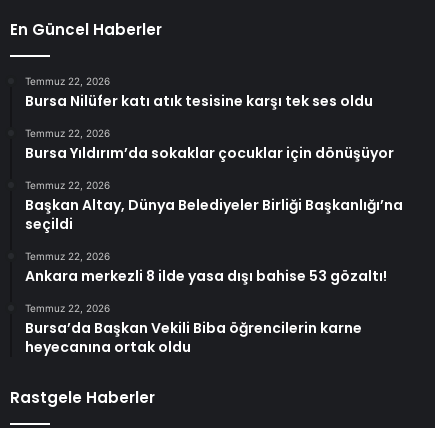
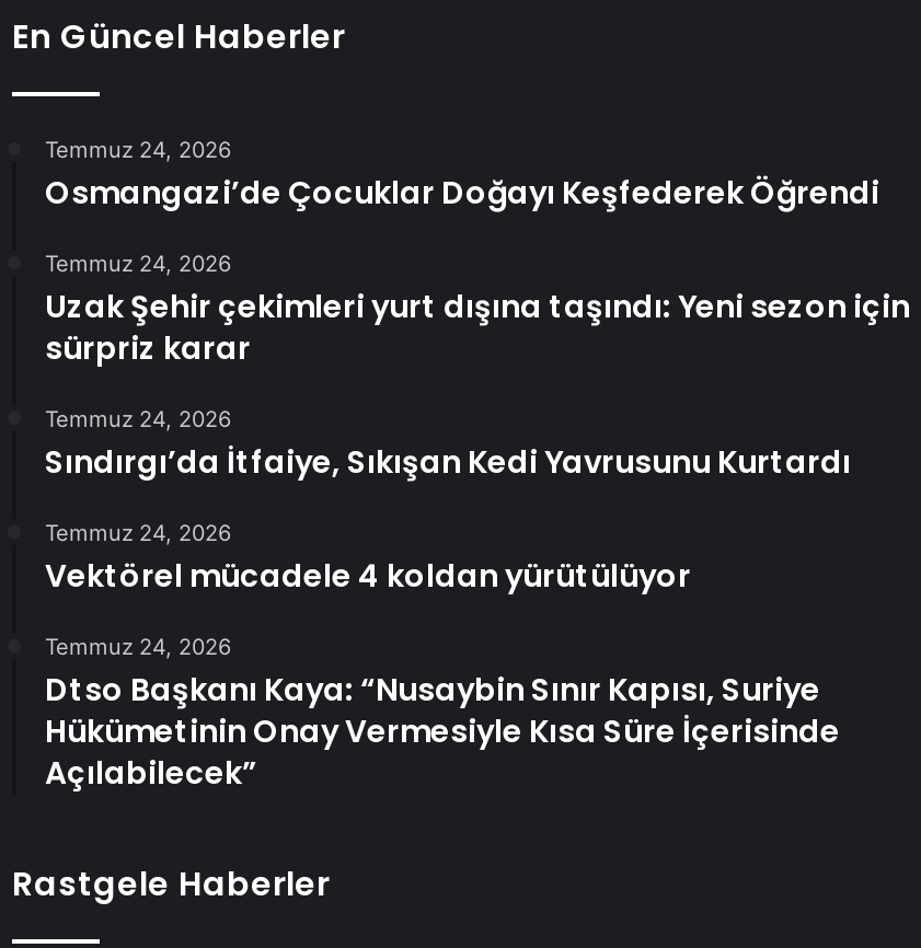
- Temmuz 22, 2026
- Bursa Nilüfer katı atık tesisine karşı tek ses oldu
+ Temmuz 24, 2026
+ Osmangazi’de Çocuklar Doğayı Keşfederek Öğrendi

- Temmuz 22, 2026
- Bursa Yıldırım’da sokaklar çocuklar için dönüşüyor
+ Temmuz 24, 2026
+ Uzak Şehir çekimleri yurt dışına taşındı: Yeni sezon için
+ sürpriz karar

- Temmuz 22, 2026
- Başkan Altay, Dünya Belediyeler Birliği Başkanlığı’na
- seçildi
+ Temmuz 24, 2026
+ Sındırgı’da İtfaiye, Sıkışan Kedi Yavrusunu Kurtardı

- Temmuz 22, 2026
- Ankara merkezli 8 ilde yasa dışı bahise 53 gözaltı!
+ Temmuz 24, 2026
+ Vektörel mücadele 4 koldan yürütülüyor

- Temmuz 22, 2026
- Bursa’da Başkan Vekili Biba öğrencilerin karne
- heyecanına ortak oldu
+ Temmuz 24, 2026
+ Dtso Başkanı Kaya: “Nusaybin Sınır Kapısı, Suriye
+ Hükümetinin Onay Vermesiyle Kısa Süre İçerisinde
+ Açılabilecek”
